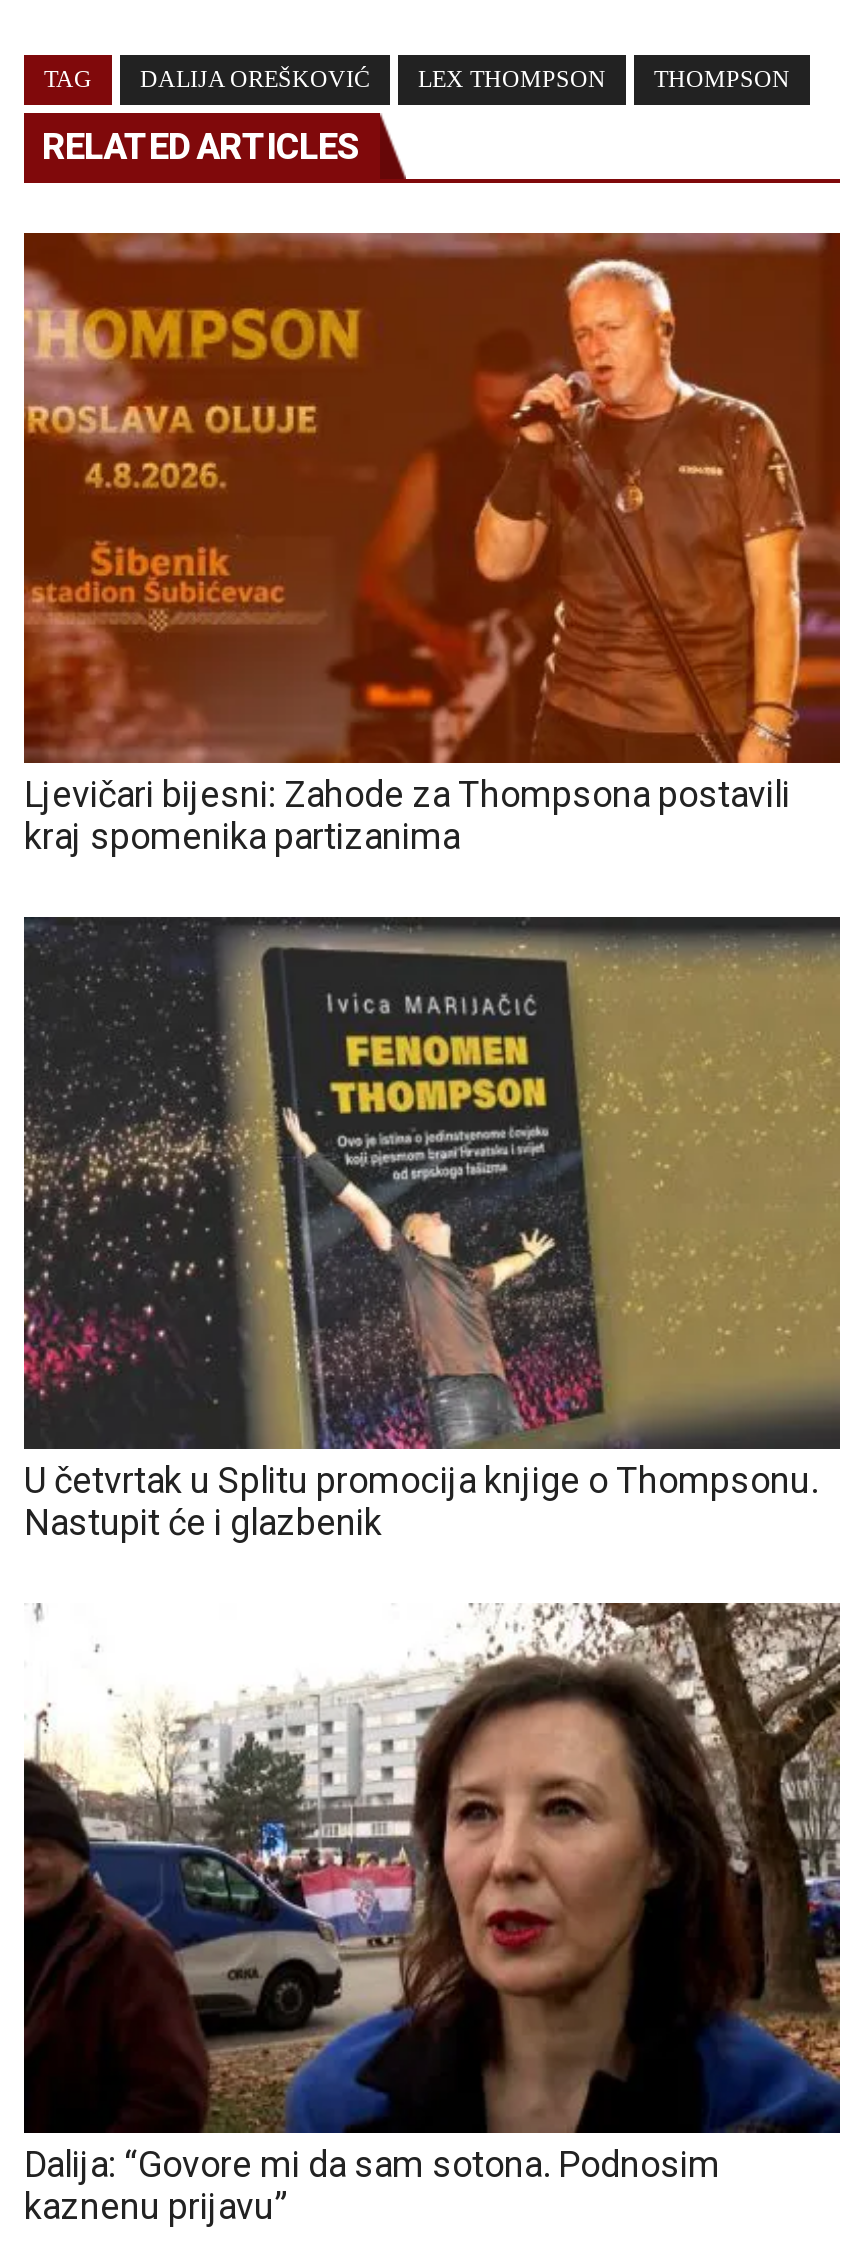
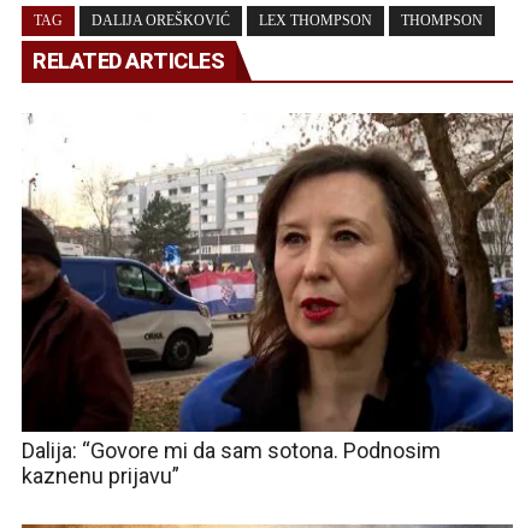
- [image]
- Ljevičari bijesni: Zahode za Thompsona postavili
- kraj spomenika partizanima

- [image]
- U četvrtak u Splitu promocija knjige o Thompsonu.
- Nastupit će i glazbenik
